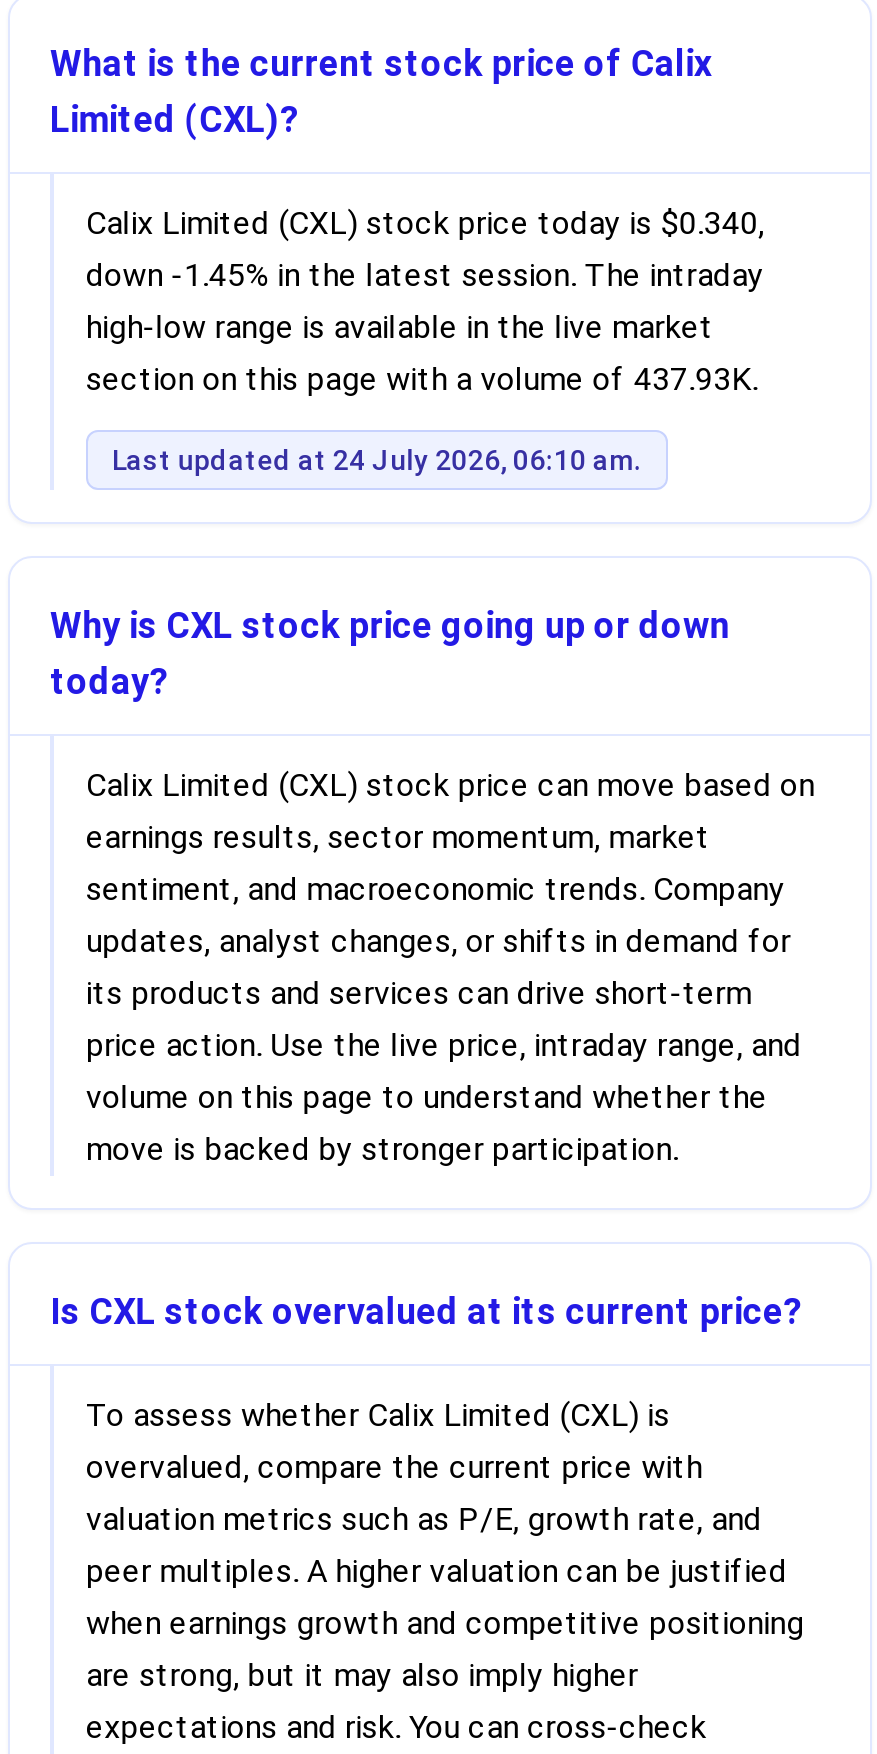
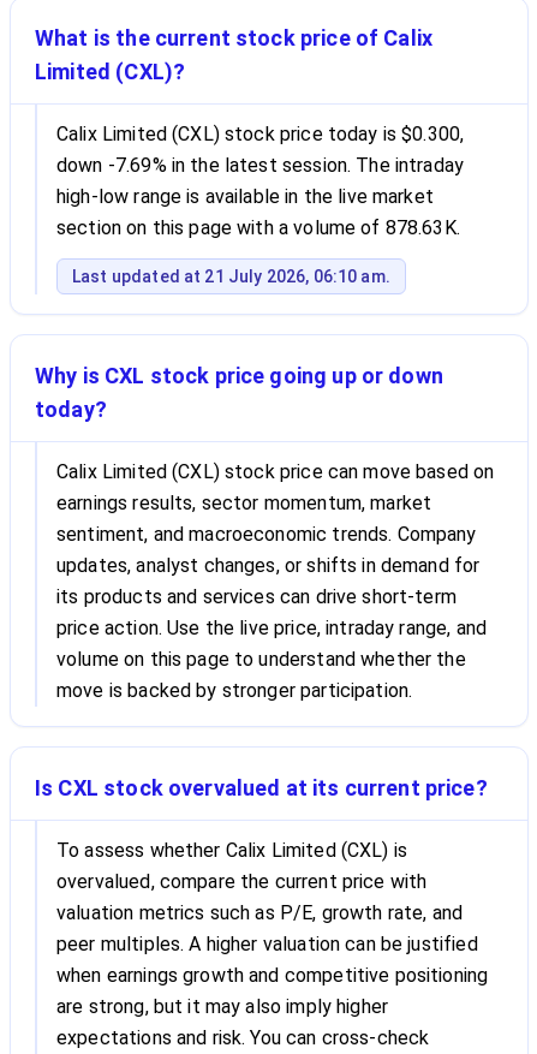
- Calix Limited (CXL) stock price today is $0.340,
+ Calix Limited (CXL) stock price today is $0.300,

- down -1.45% in the latest session. The intraday
+ down -7.69% in the latest session. The intraday

- section on this page with a volume of 437.93K.
+ section on this page with a volume of 878.63K.

- Last updated at 24 July 2026, 06:10 am.
+ Last updated at 21 July 2026, 06:10 am.
